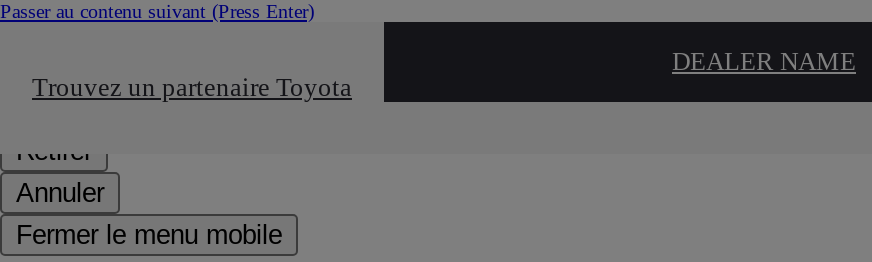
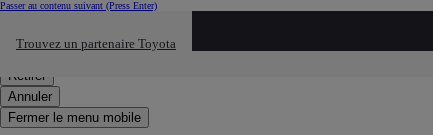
- DEALER NAME
